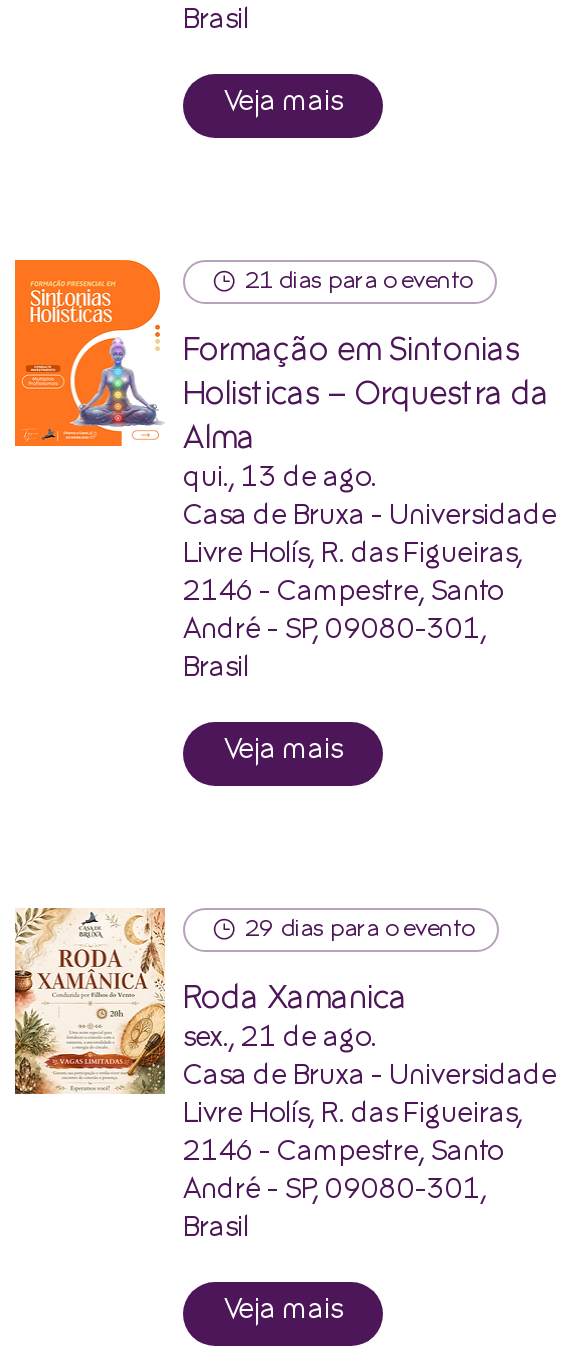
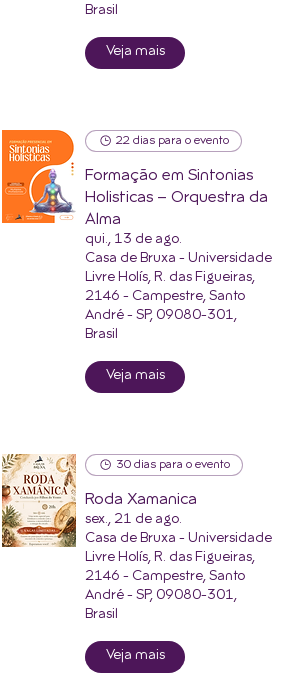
- 21 dias para o evento
+ 22 dias para o evento

- 29 dias para o evento
+ 30 dias para o evento
